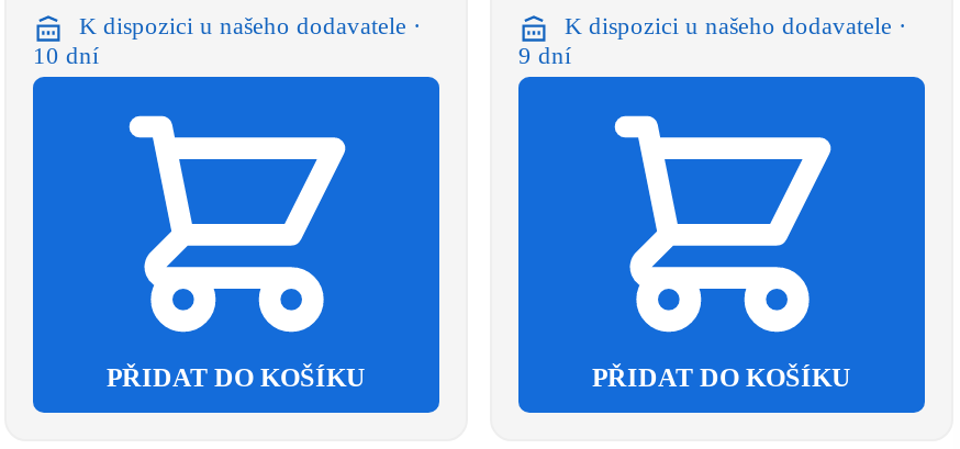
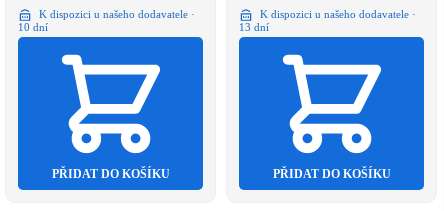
- 9 dní
+ 13 dní
